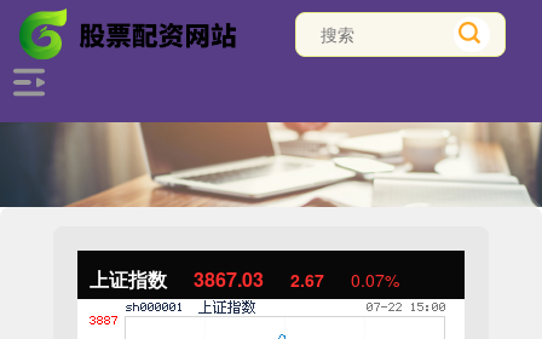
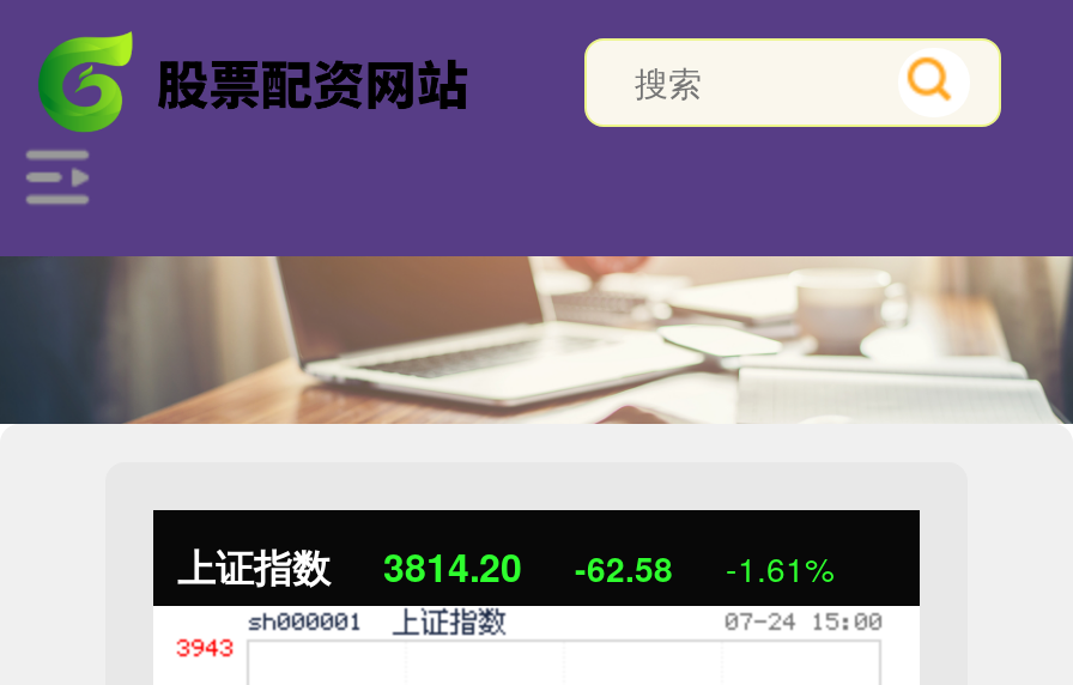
- 3867.03
+ 3814.20

- 2.67
+ -62.58

- 0.07%
+ -1.61%
